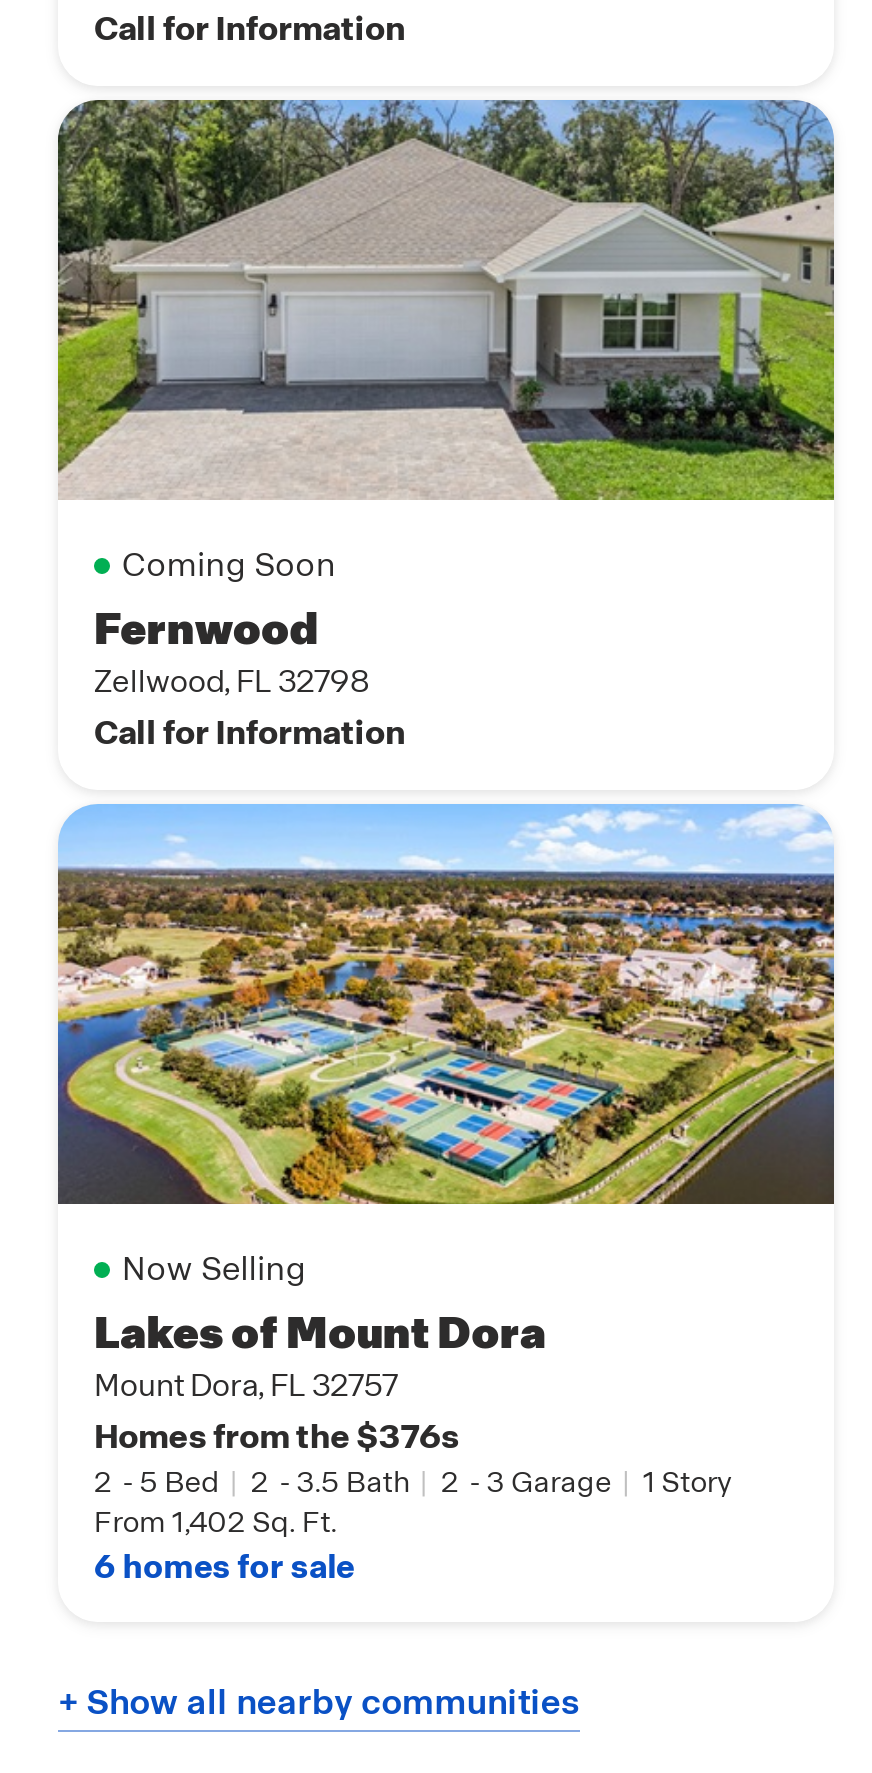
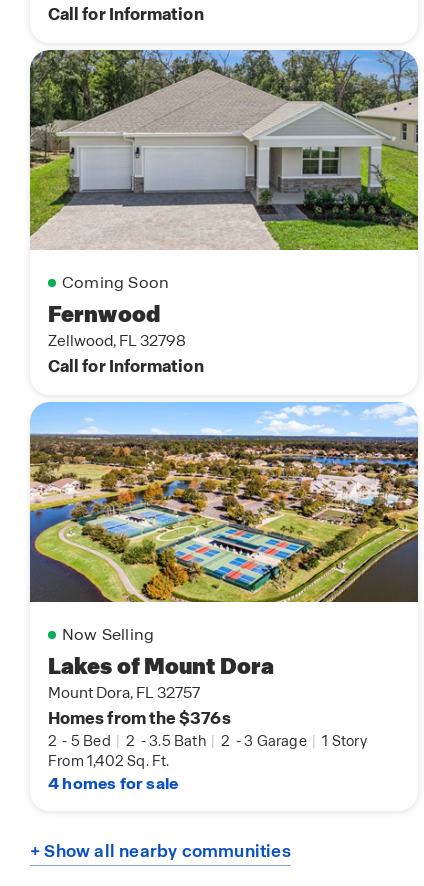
- 6 homes for sale
+ 4 homes for sale
